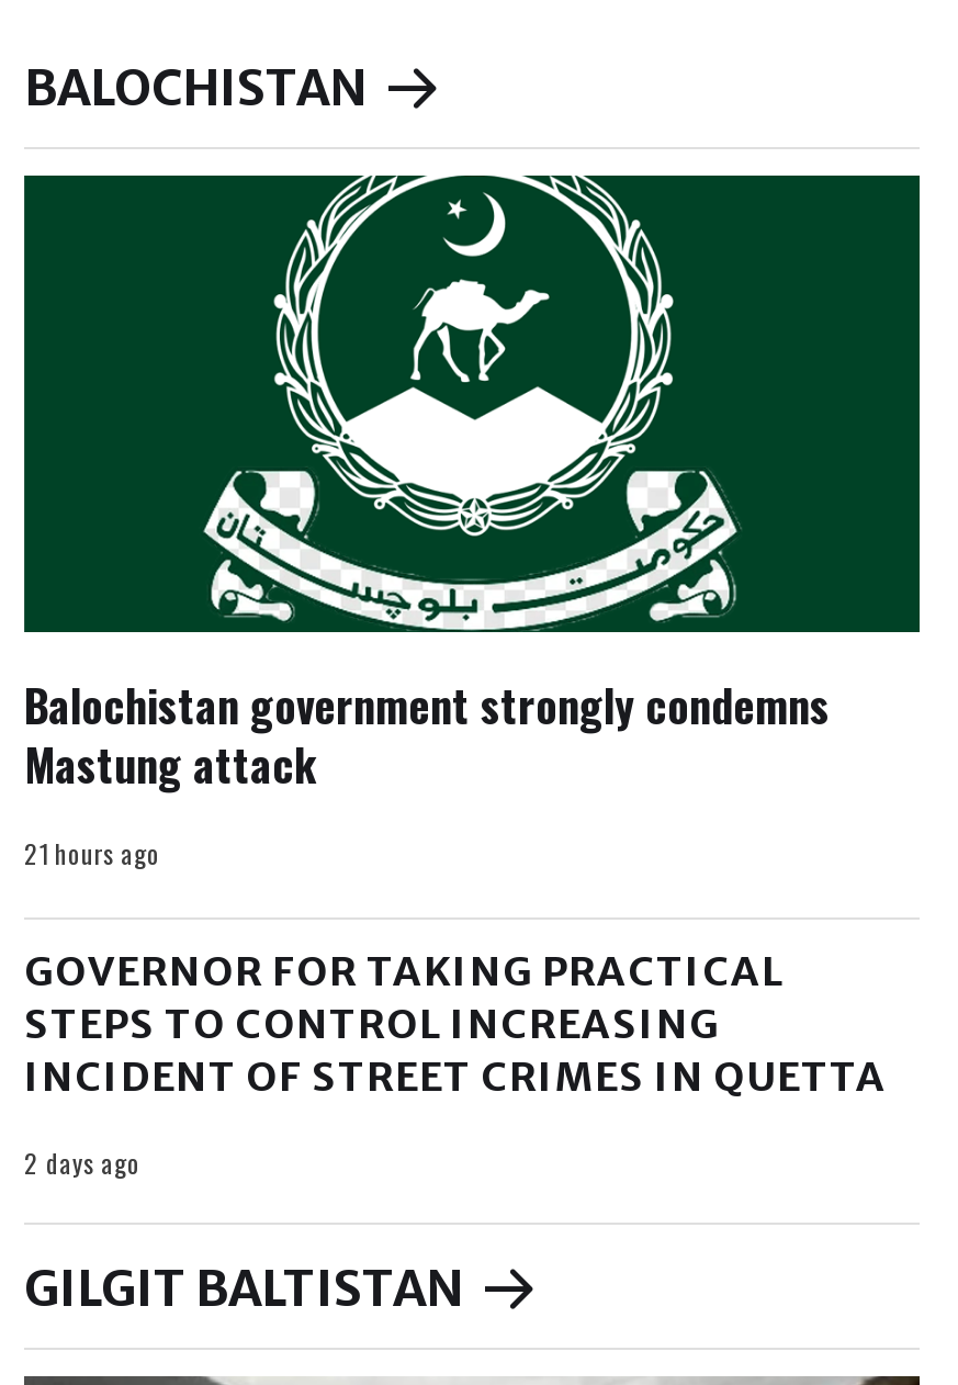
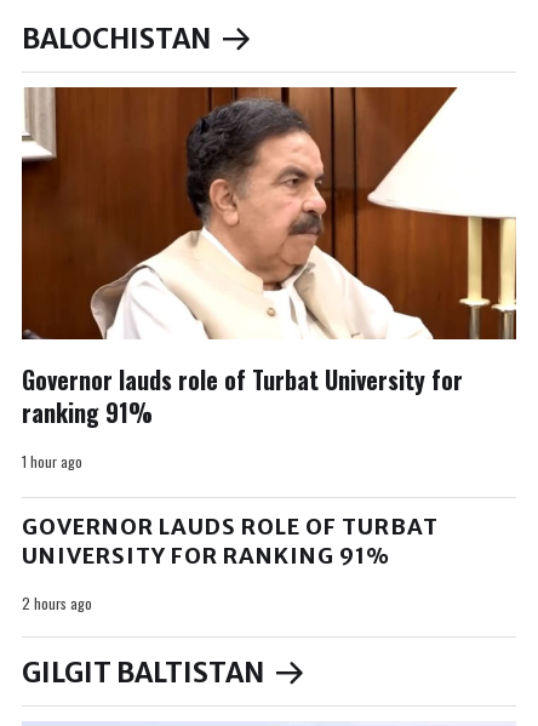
- [image]
- Balochistan government strongly condemns
- Mastung attack
+ [image]
+ Governor lauds role of Turbat University for
+ ranking 91%

- 21 hours ago
+ 1 hour ago

- GOVERNOR FOR TAKING PRACTICAL
- STEPS TO CONTROL INCREASING
- INCIDENT OF STREET CRIMES IN QUETTA
+ GOVERNOR LAUDS ROLE OF TURBAT
+ UNIVERSITY FOR RANKING 91%

- 2 days ago
+ 2 hours ago
